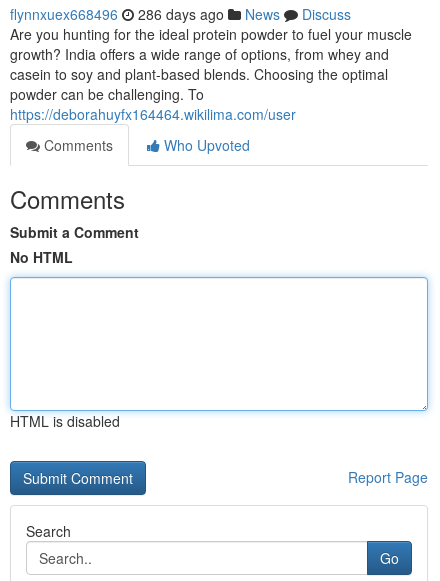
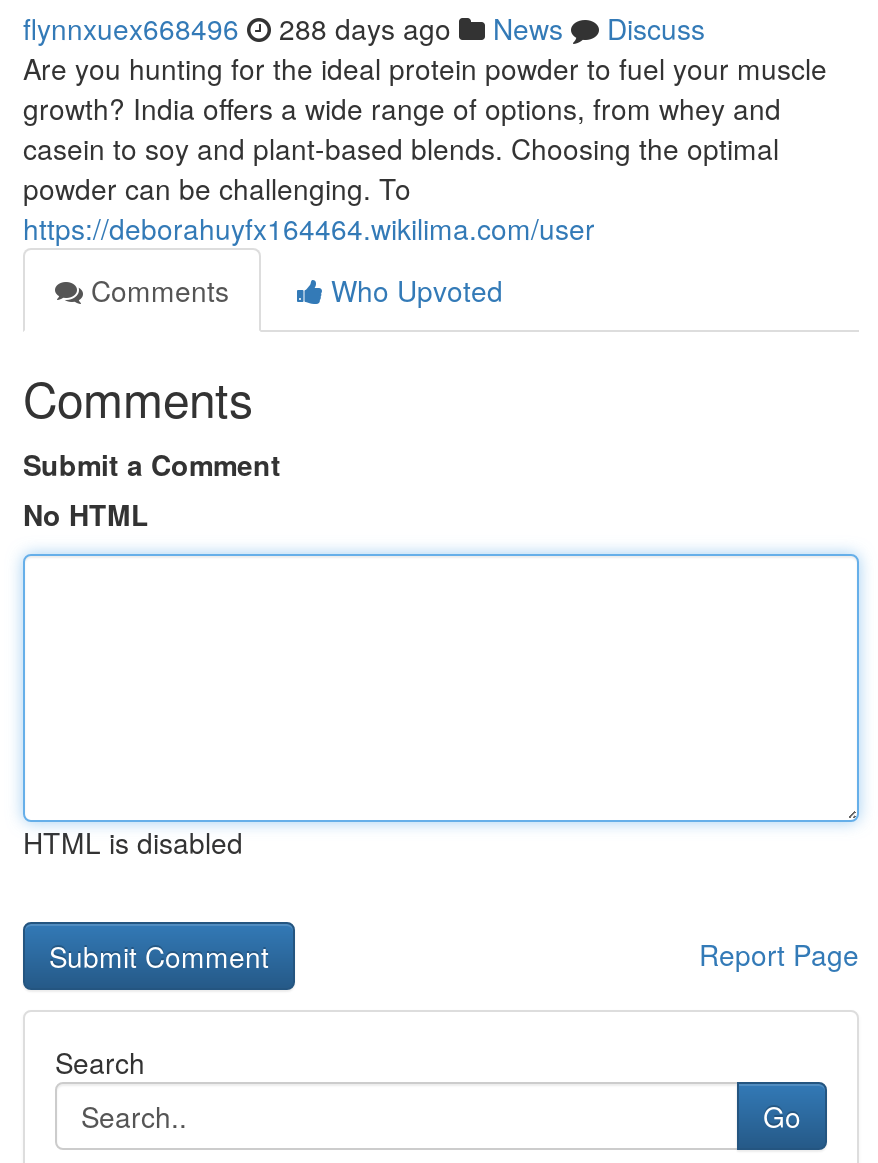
- flynnxuex668496 286 days ago News Discuss
+ flynnxuex668496 288 days ago News Discuss
